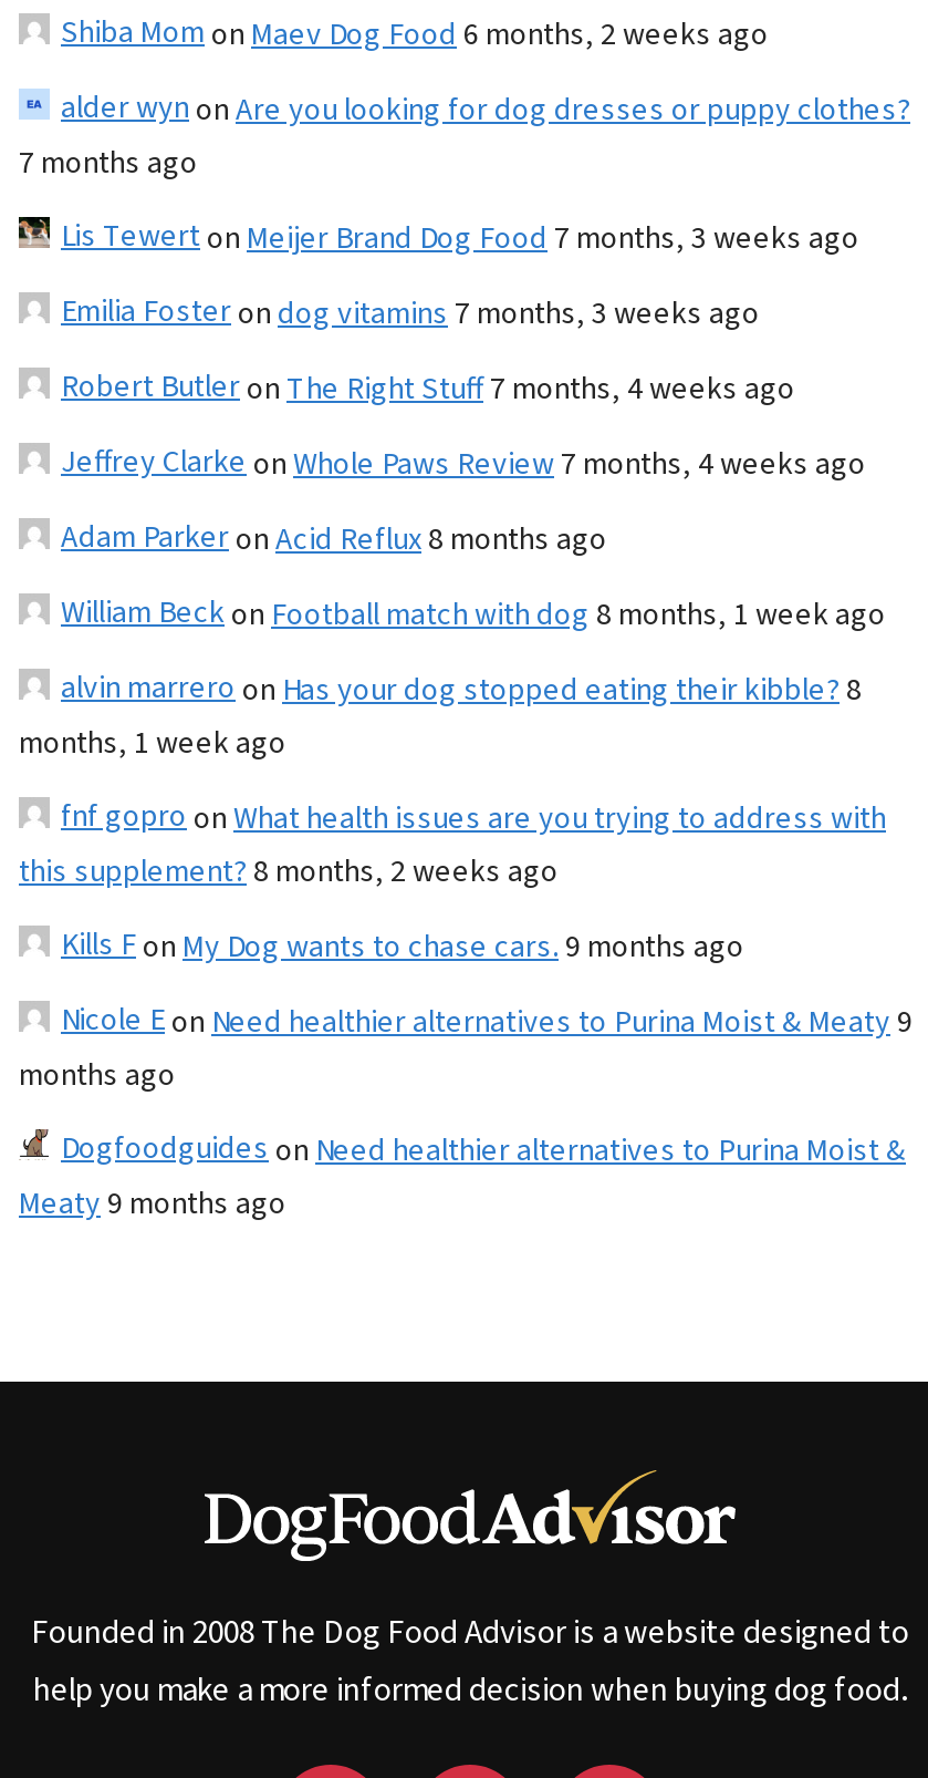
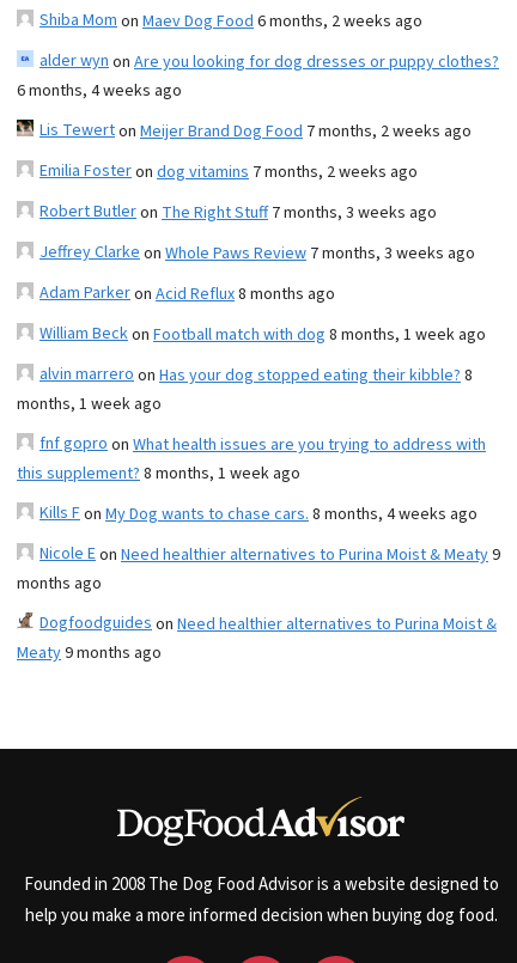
- 7 months ago
+ 6 months, 4 weeks ago

- Lis Tewerton Meijer Brand Dog Food 7 months, 3 weeks ago
+ Lis Tewerton Meijer Brand Dog Food 7 months, 2 weeks ago

- Emilia Fosteron dog vitamins 7 months, 3 weeks ago
+ Emilia Fosteron dog vitamins 7 months, 2 weeks ago

- Robert Butleron The Right Stuff 7 months, 4 weeks ago
+ Robert Butleron The Right Stuff 7 months, 3 weeks ago

- Jeffrey Clarkeon Whole Paws Review 7 months, 4 weeks ago
+ Jeffrey Clarkeon Whole Paws Review 7 months, 3 weeks ago

- this supplement? 8 months, 2 weeks ago
+ this supplement? 8 months, 1 week ago

- Kills Fon My Dog wants to chase cars. 9 months ago
+ Kills Fon My Dog wants to chase cars. 8 months, 4 weeks ago
